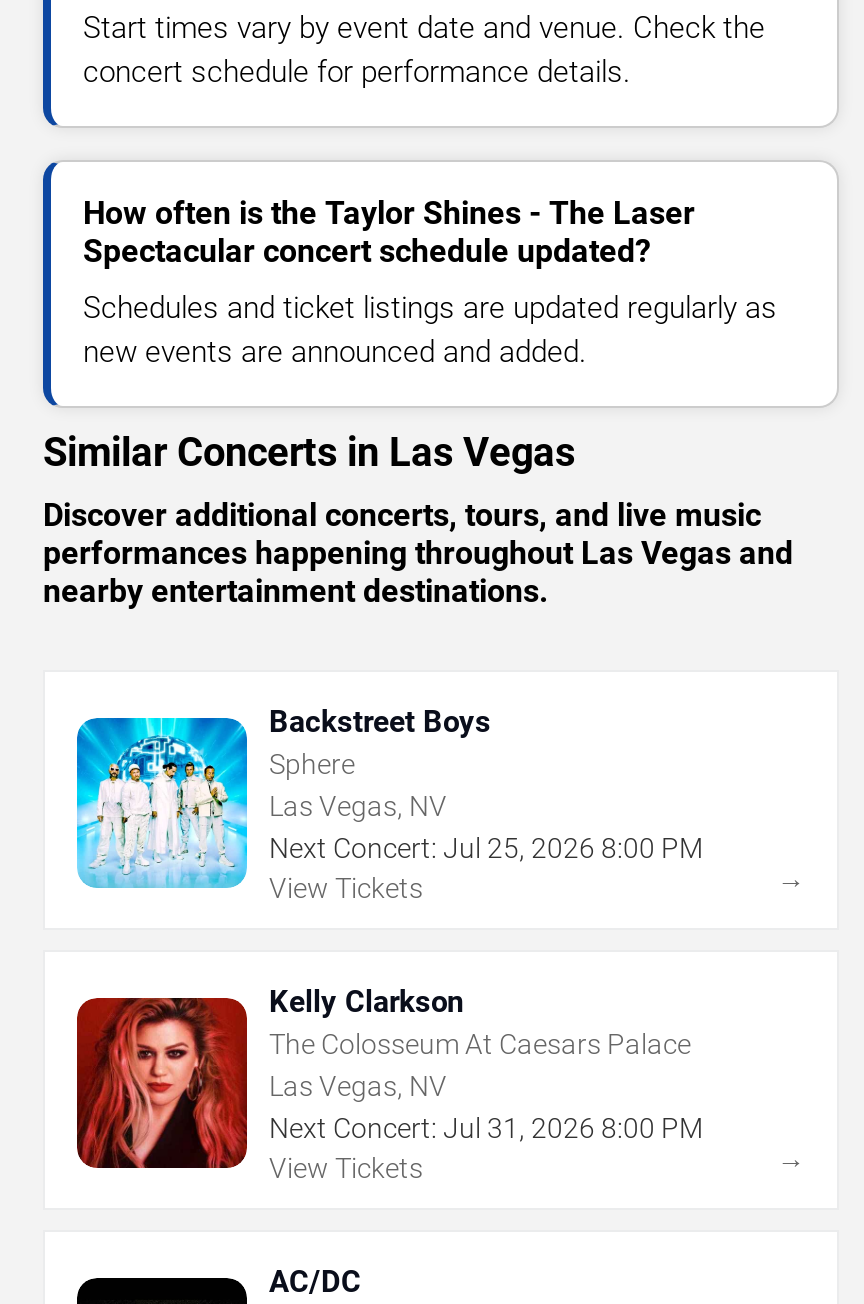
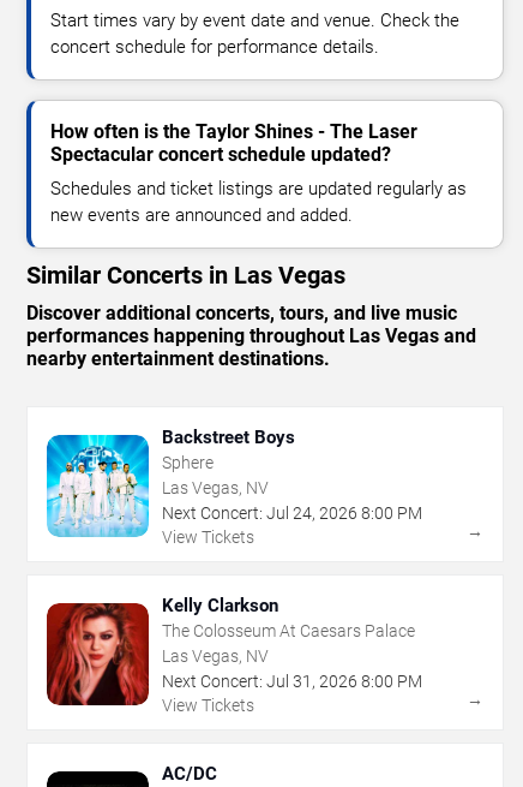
- Next Concert: Jul 25, 2026 8:00 PM
+ Next Concert: Jul 24, 2026 8:00 PM
